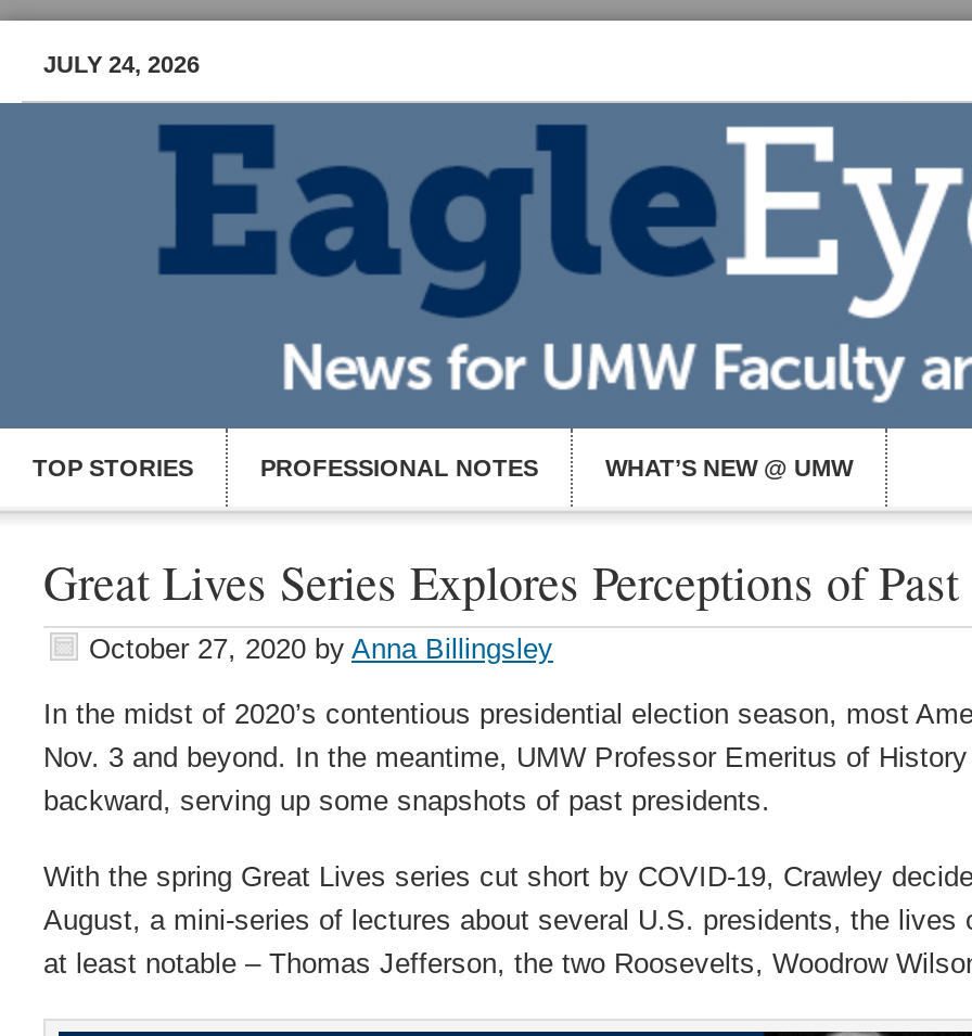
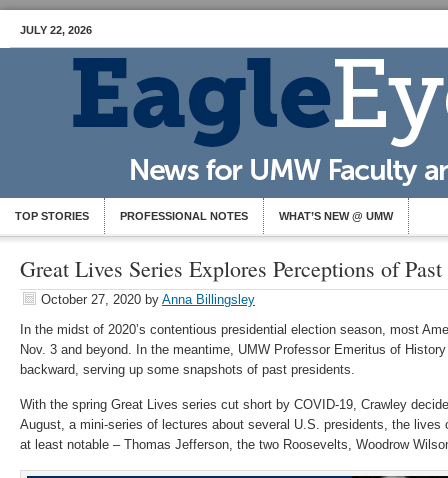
- JULY 24, 2026
+ JULY 22, 2026
